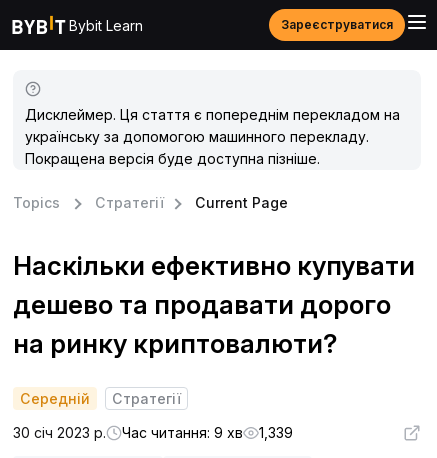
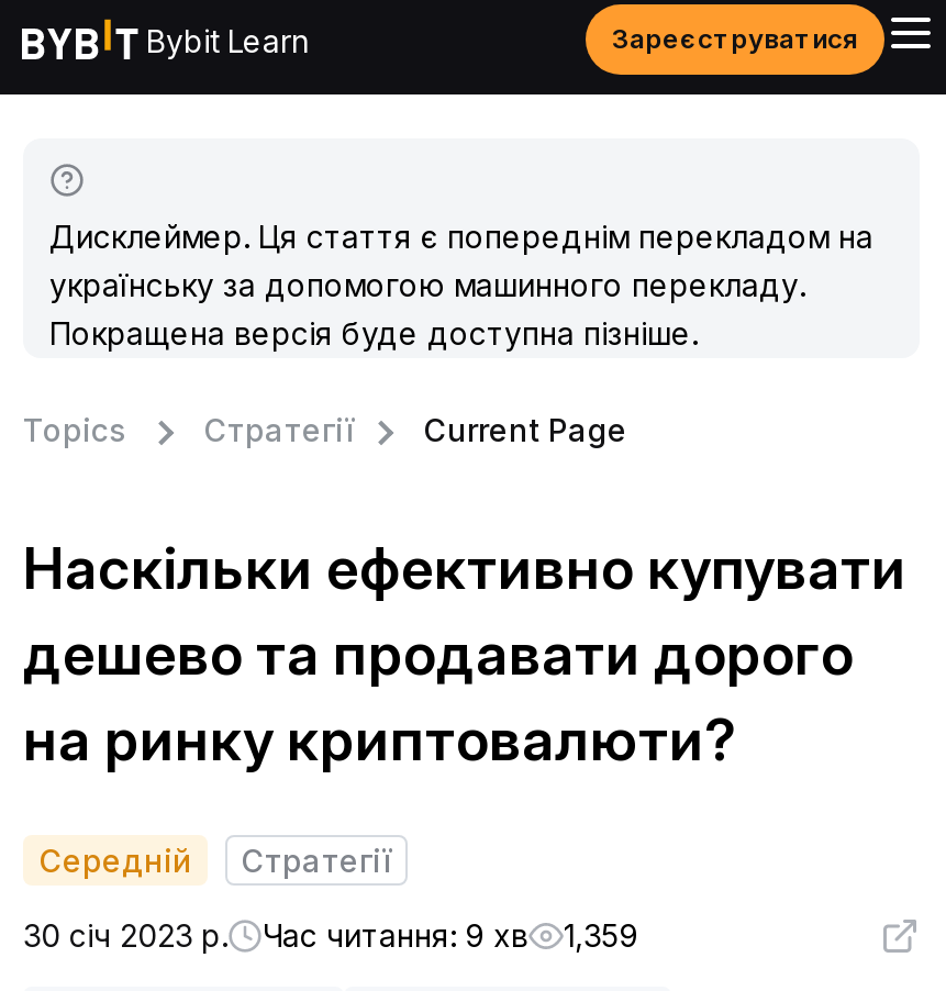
- 30 січ 2023 р. Час читання: 9 хв 1,339
+ 30 січ 2023 р. Час читання: 9 хв 1,359
